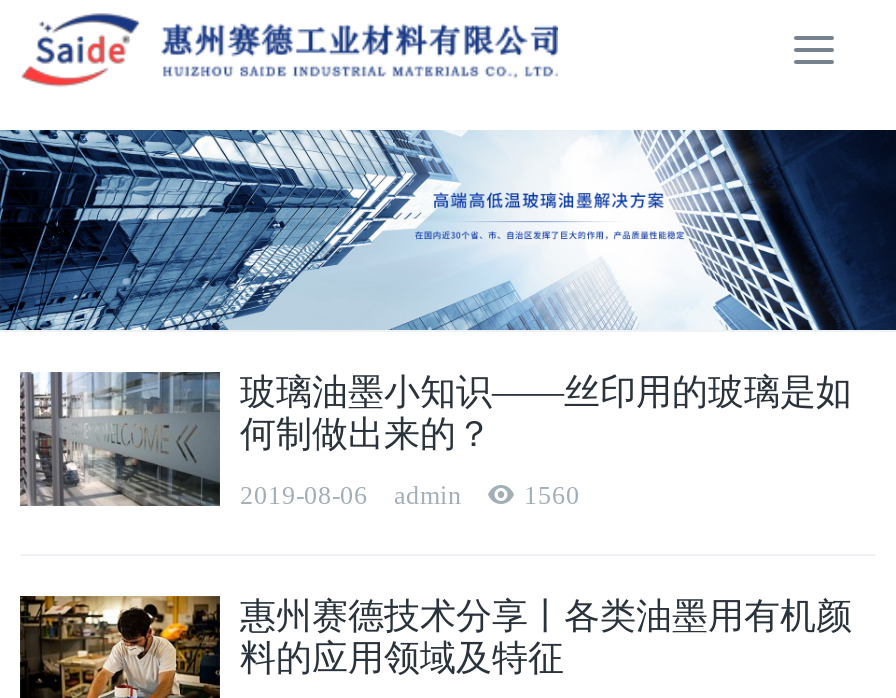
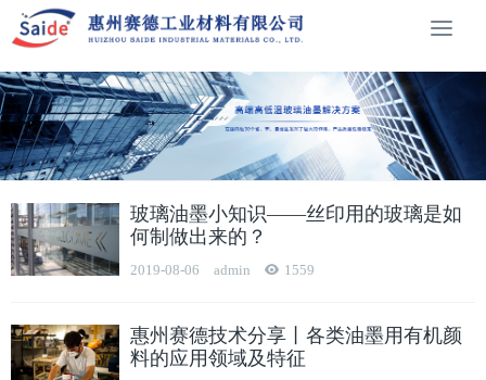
- 2019-08-06 admin 1560
+ 2019-08-06 admin 1559
